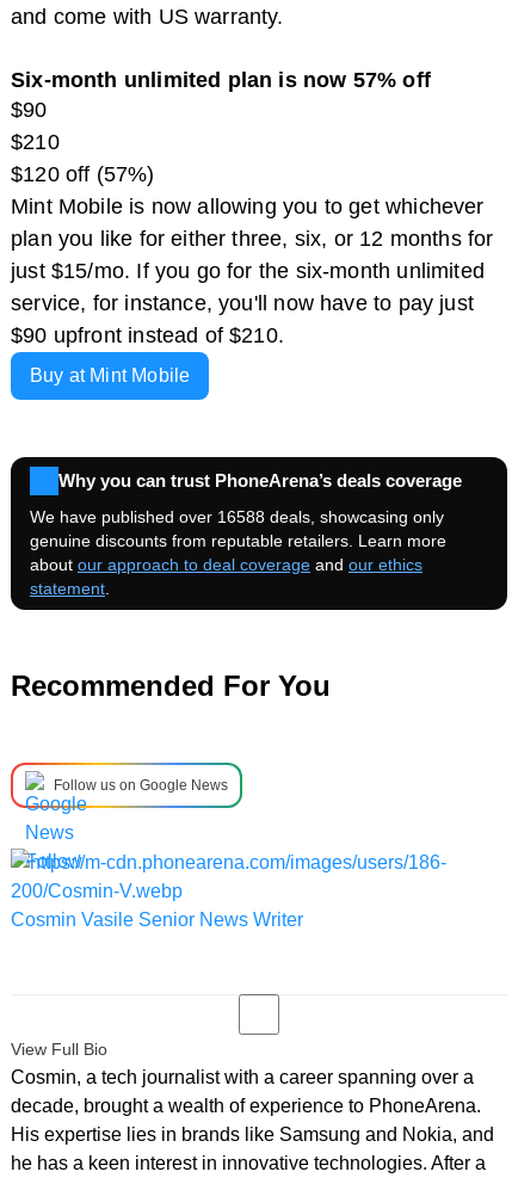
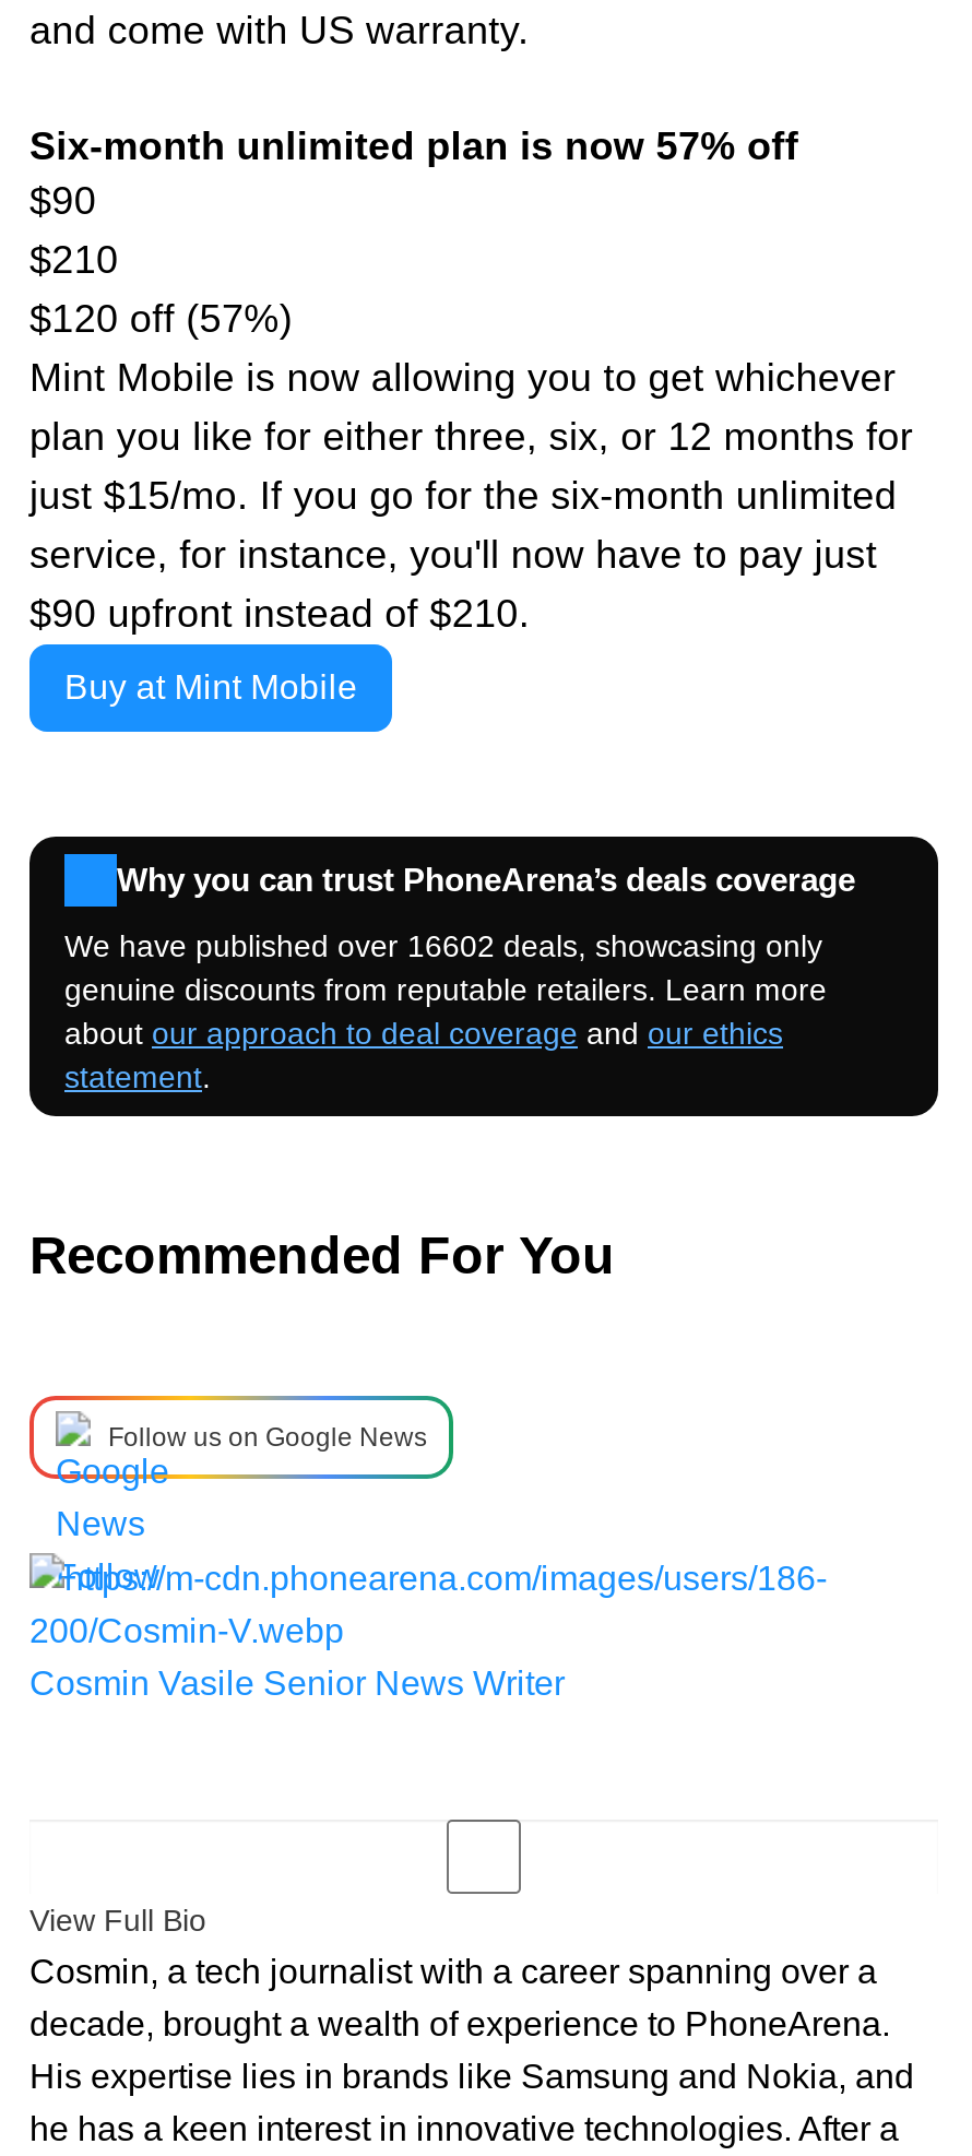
- We have published over 16588 deals, showcasing only
+ We have published over 16602 deals, showcasing only
